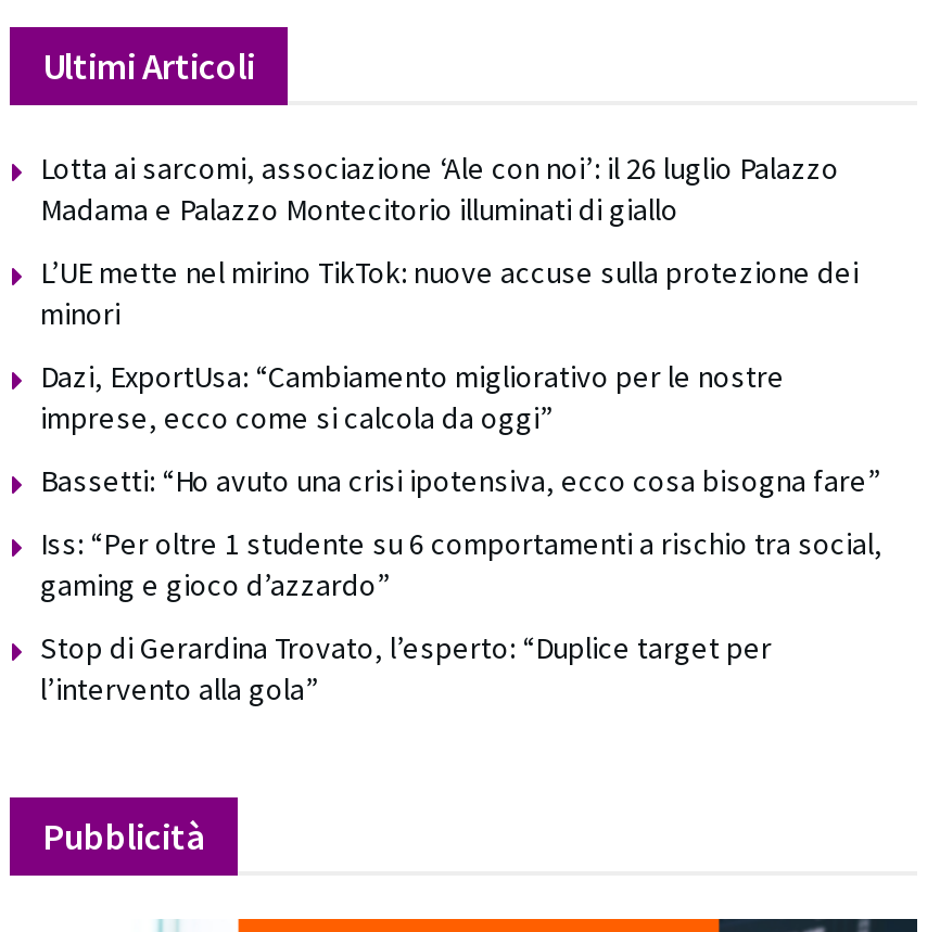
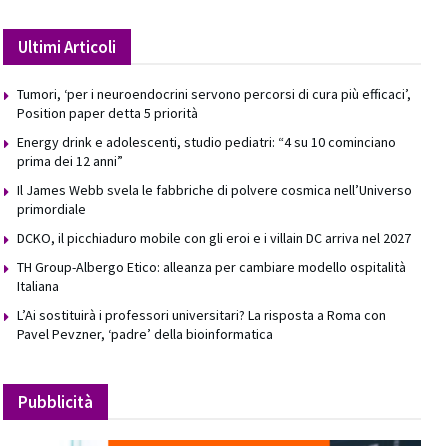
- Lotta ai sarcomi, associazione ‘Ale con noi’: il 26 luglio Palazzo
- Madama e Palazzo Montecitorio illuminati di giallo
+ Tumori, ‘per i neuroendocrini servono percorsi di cura più efficaci’,
+ Position paper detta 5 priorità

- L’UE mette nel mirino TikTok: nuove accuse sulla protezione dei
- minori
+ Energy drink e adolescenti, studio pediatri: “4 su 10 cominciano
+ prima dei 12 anni”

- Dazi, ExportUsa: “Cambiamento migliorativo per le nostre
- imprese, ecco come si calcola da oggi”
+ Il James Webb svela le fabbriche di polvere cosmica nell’Universo
+ primordiale

- Bassetti: “Ho avuto una crisi ipotensiva, ecco cosa bisogna fare”
+ DCKO, il picchiaduro mobile con gli eroi e i villain DC arriva nel 2027

- Iss: “Per oltre 1 studente su 6 comportamenti a rischio tra social,
- gaming e gioco d’azzardo”
+ TH Group-Albergo Etico: alleanza per cambiare modello ospitalità
+ Italiana

- Stop di Gerardina Trovato, l’esperto: “Duplice target per
- l’intervento alla gola”
+ L’Ai sostituirà i professori universitari? La risposta a Roma con
+ Pavel Pevzner, ‘padre’ della bioinformatica
